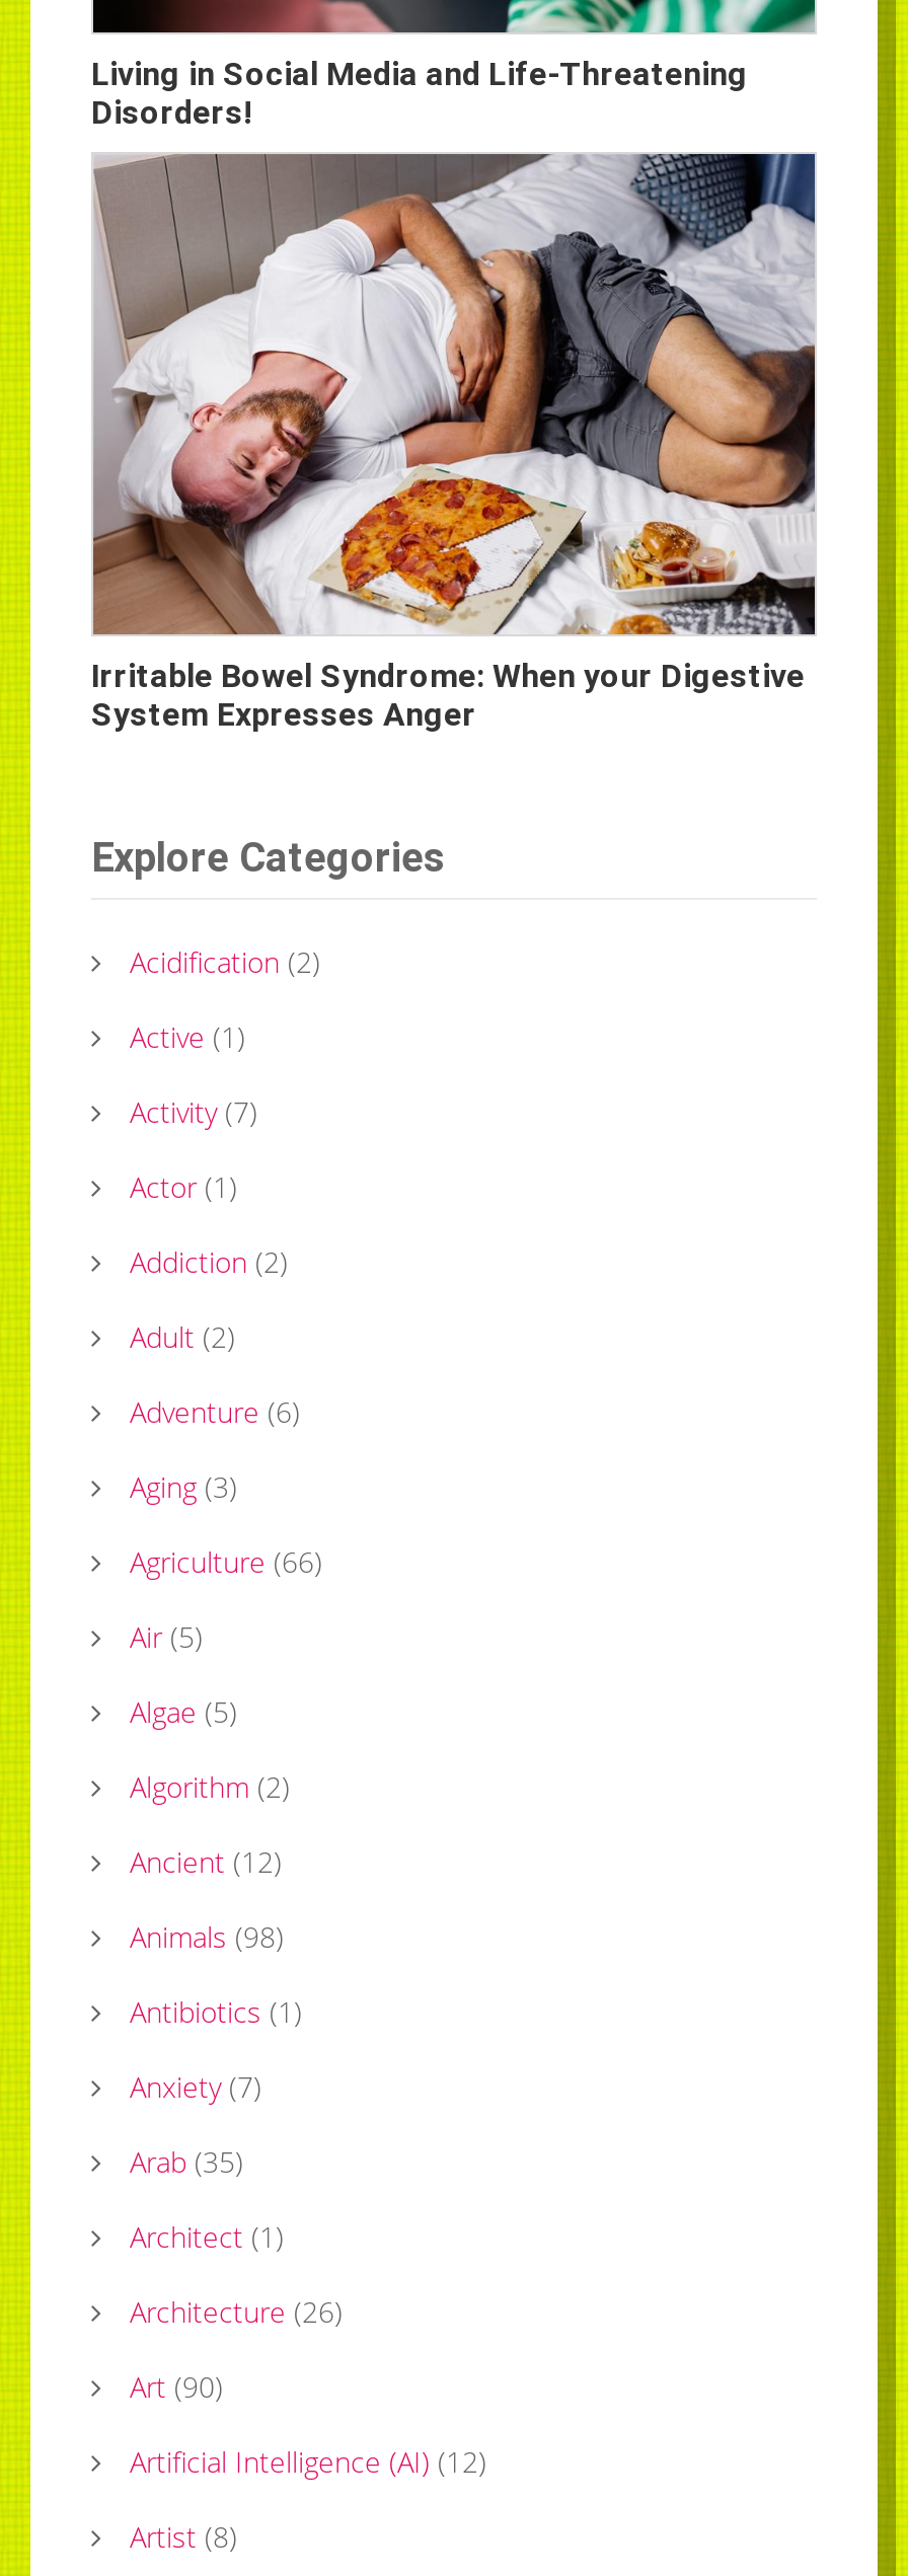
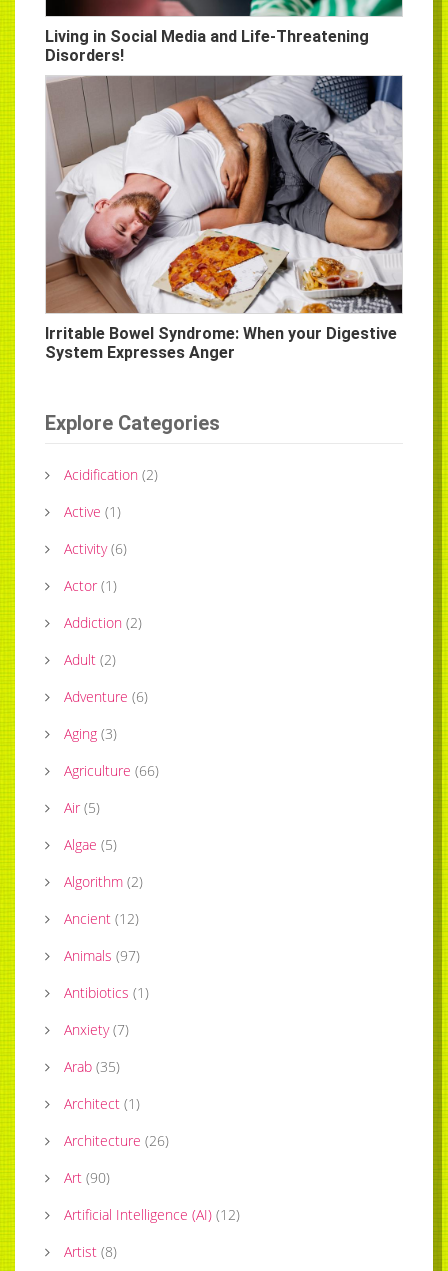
- Activity (7)
+ Activity (6)

- Animals (98)
+ Animals (97)
